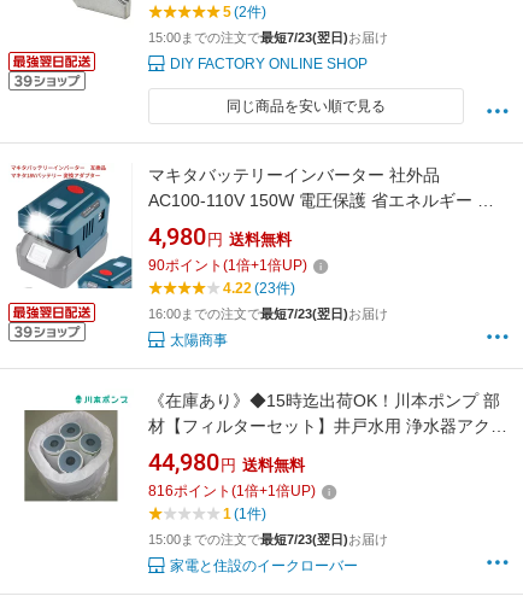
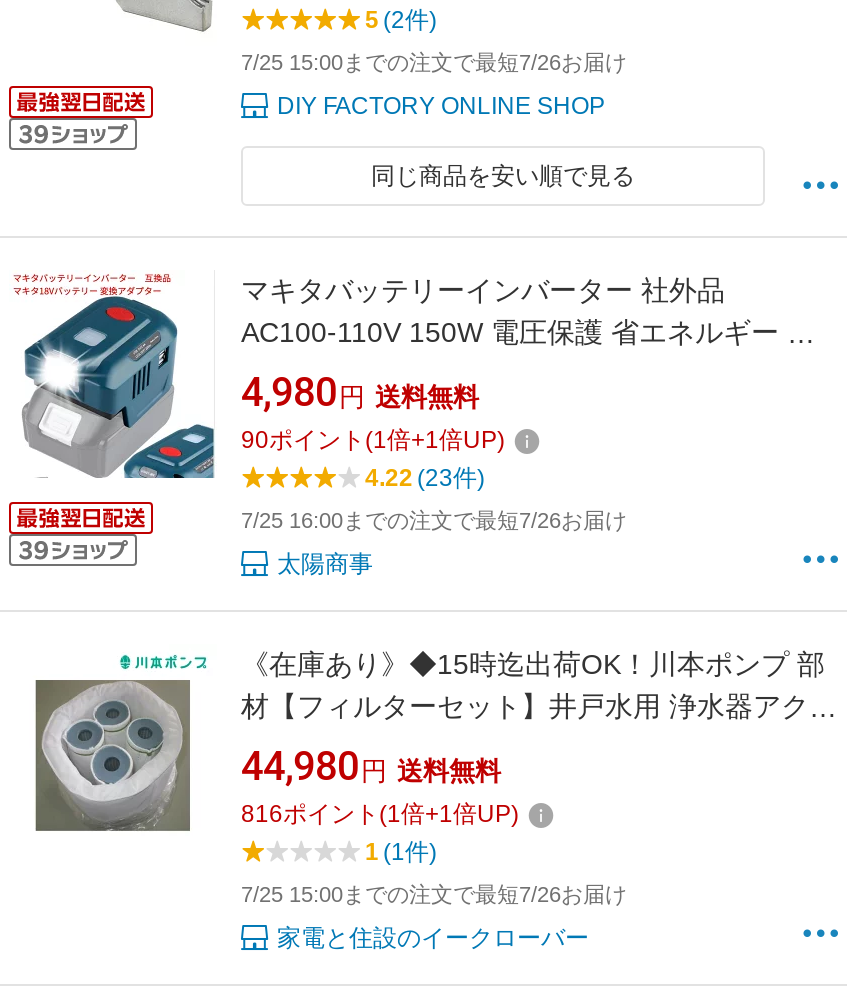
- 15:00までの注文で最短7/23(翌日)お届け
+ 7/25 15:00までの注文で最短7/26お届け

- 16:00までの注文で最短7/23(翌日)お届け
+ 7/25 16:00までの注文で最短7/26お届け

- 15:00までの注文で最短7/23(翌日)お届け
+ 7/25 15:00までの注文で最短7/26お届け
